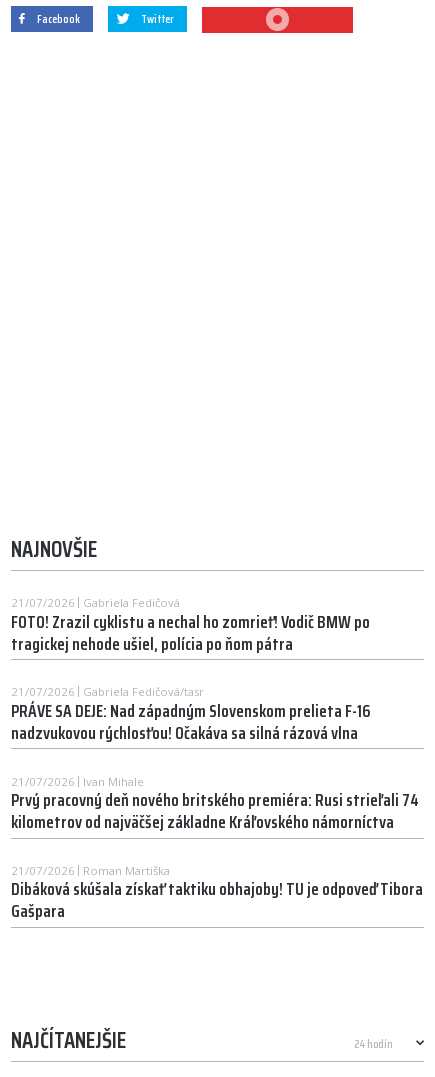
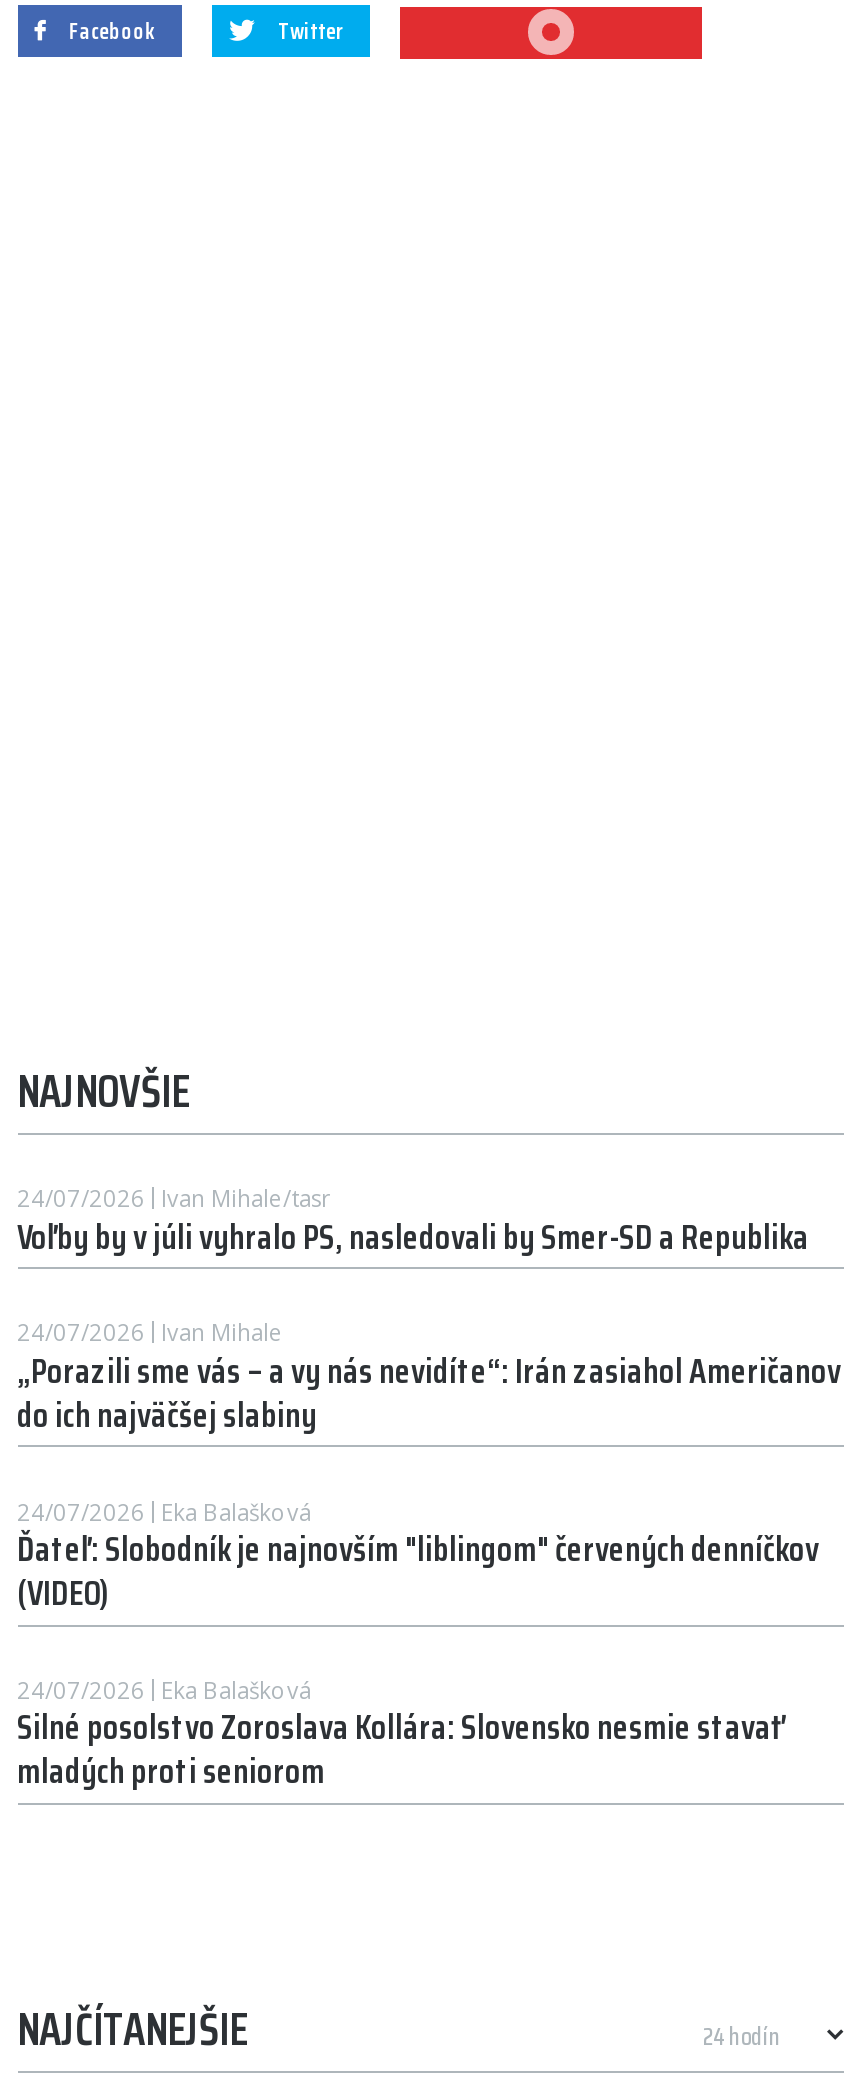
- 21/07/2026 Gabriela Fedičová
- FOTO! Zrazil cyklistu a nechal ho zomrieť! Vodič BMW po
- tragickej nehode ušiel, polícia po ňom pátra
+ 24/07/2026 Ivan Mihale/tasr
+ Voľby by v júli vyhralo PS, nasledovali by Smer-SD a Republika

- 21/07/2026 Gabriela Fedičová/tasr
- PRÁVE SA DEJE: Nad západným Slovenskom prelieta F-16
- nadzvukovou rýchlosťou! Očakáva sa silná rázová vlna
+ 24/07/2026 Ivan Mihale
+ „Porazili sme vás – a vy nás nevidíte“: Irán zasiahol Američanov
+ do ich najväčšej slabiny

- 21/07/2026 Ivan Mihale
- Prvý pracovný deň nového britského premiéra: Rusi strieľali 74
- kilometrov od najväčšej základne Kráľovského námorníctva
+ 24/07/2026 Eka Balašková
+ Ďateľ: Slobodník je najnovším "liblingom" červených denníčkov
+ (VIDEO)

- 21/07/2026 Roman Martiška
- Dibáková skúšala získať taktiku obhajoby! TU je odpoveď Tibora
- Gašpara
+ 24/07/2026 Eka Balašková
+ Silné posolstvo Zoroslava Kollára: Slovensko nesmie stavať
+ mladých proti seniorom
